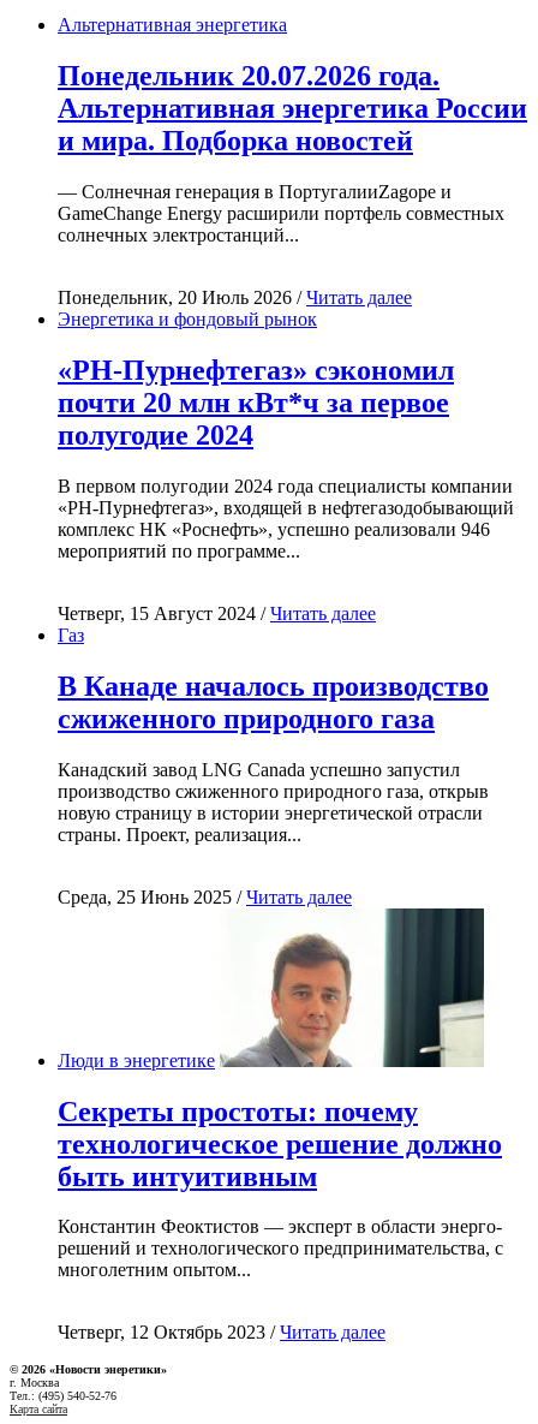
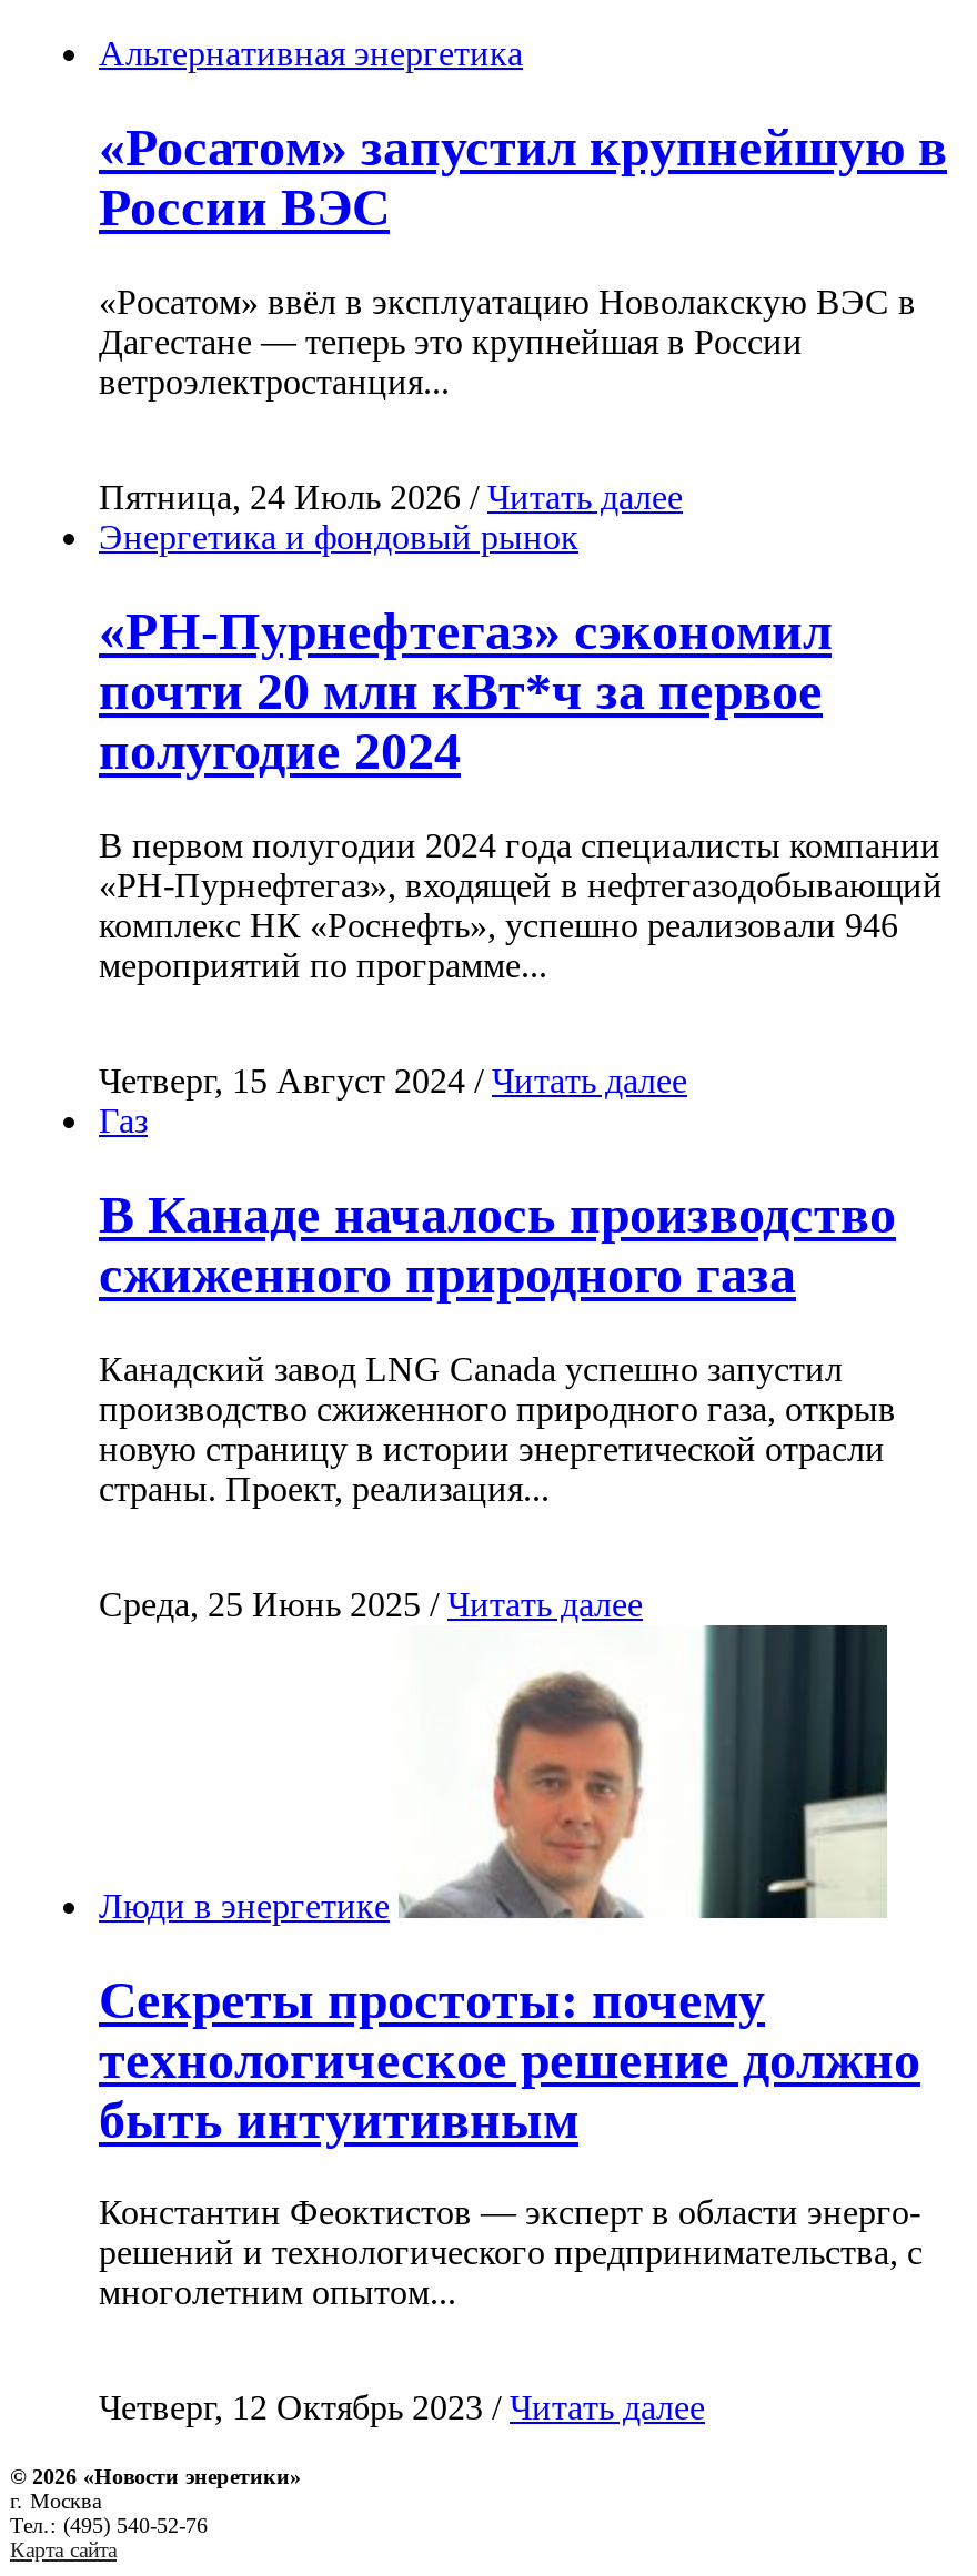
- Понедельник 20.07.2026 года.
- Альтернативная энергетика России
- и мира. Подборка новостей
+ «Росатом» запустил крупнейшую в
+ России ВЭС

- — Солнечная генерация в ПортугалииZagope и
- GameChange Energy расширили портфель совместных
- солнечных электростанций...
+ «Росатом» ввёл в эксплуатацию Новолакскую ВЭС в
+ Дагестане — теперь это крупнейшая в России
+ ветроэлектростанция...

- Понедельник, 20 Июль 2026 / Читать далее
+ Пятница, 24 Июль 2026 / Читать далее
